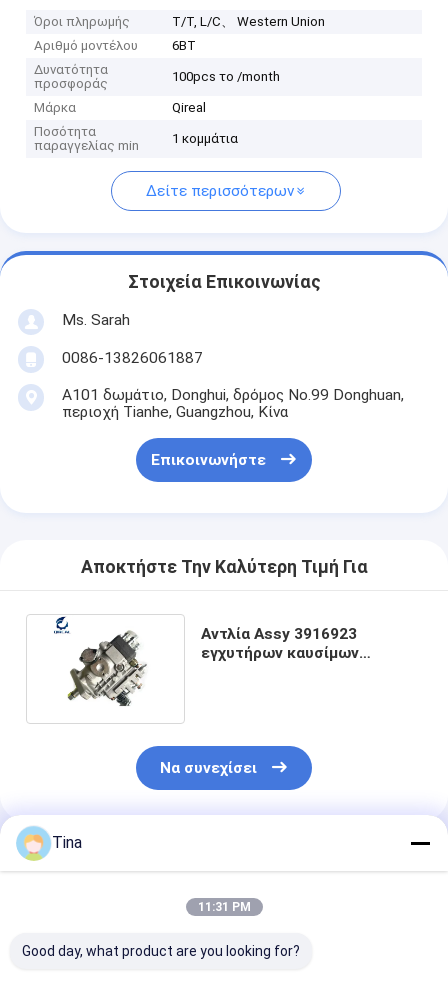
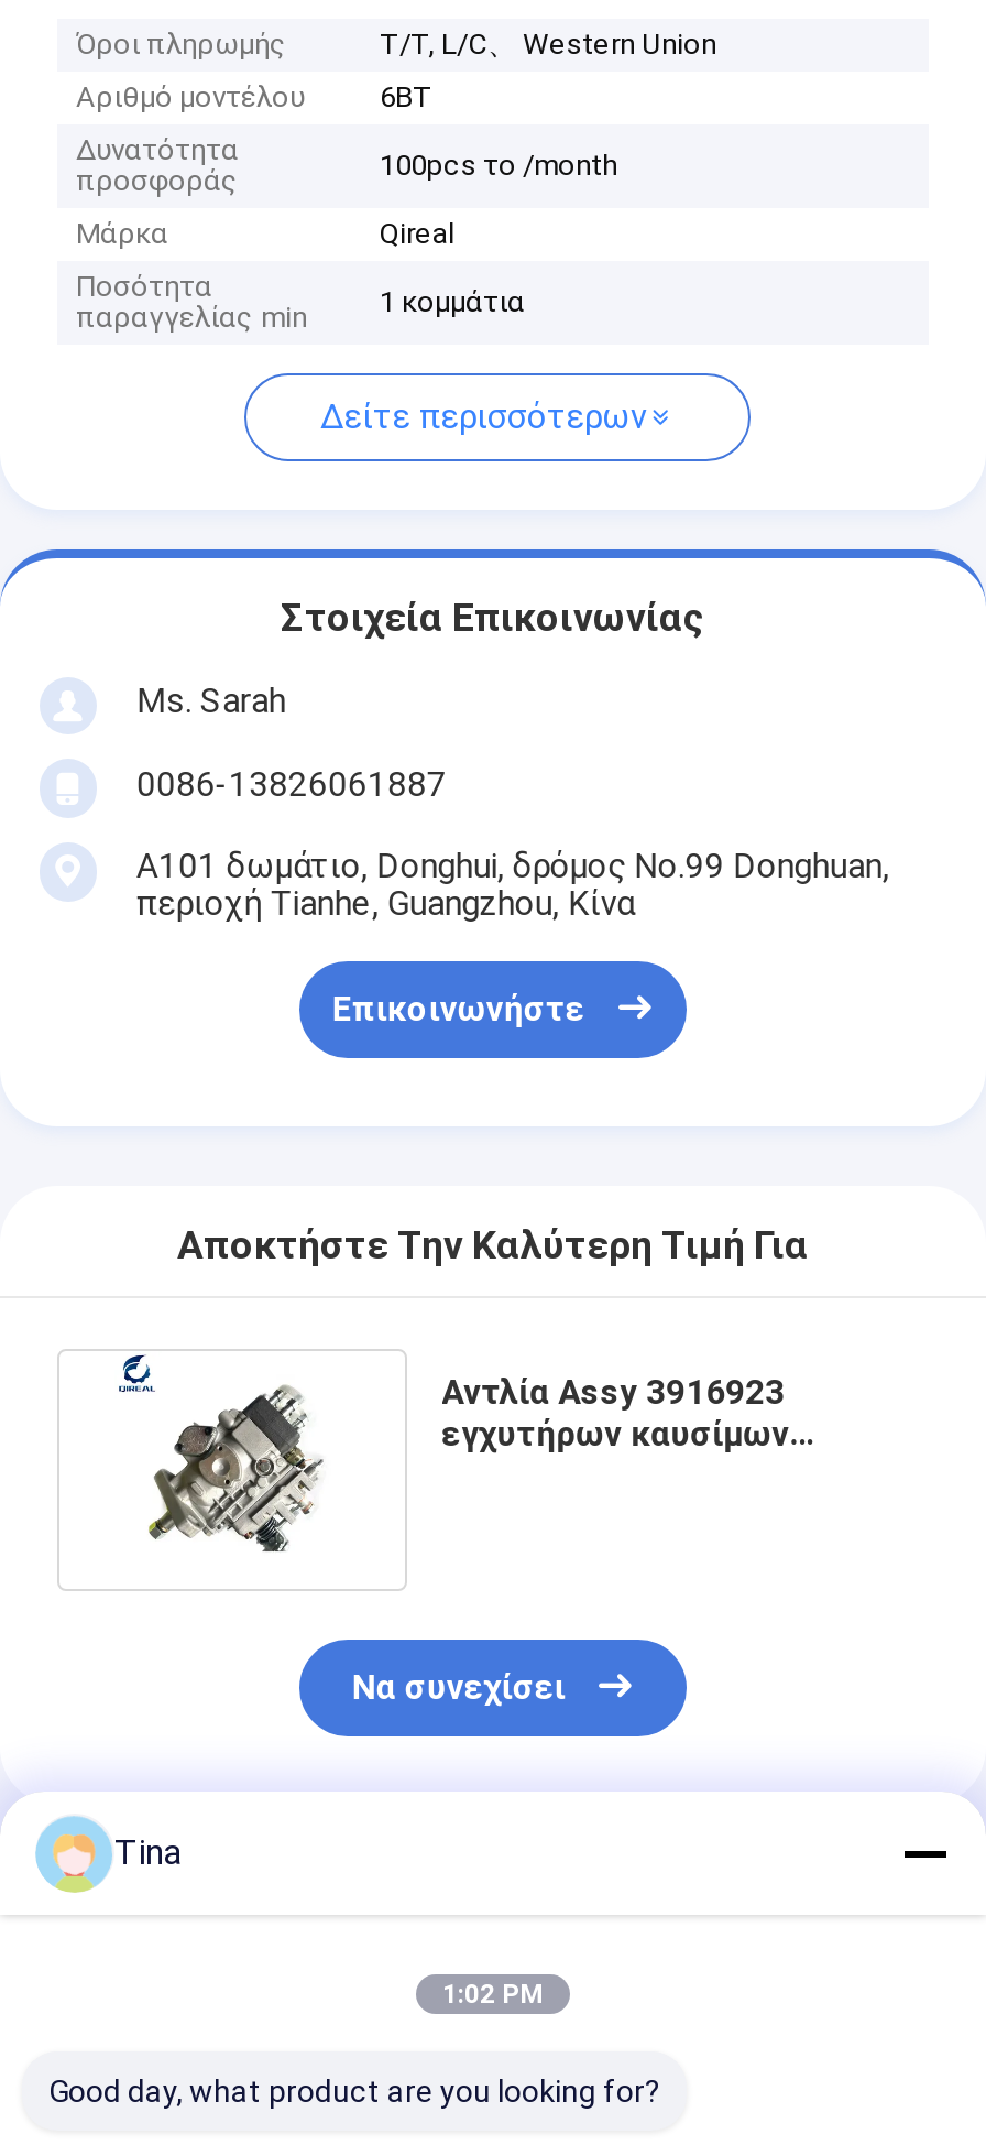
- 11:31 PM
+ 1:02 PM
